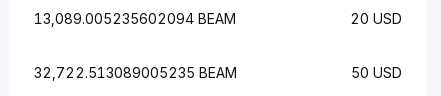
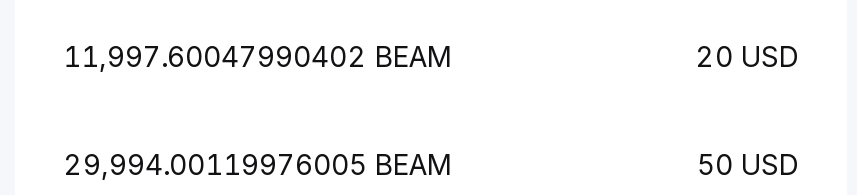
- 13,089.005235602094 BEAM
+ 11,997.60047990402 BEAM

- 32,722.513089005235 BEAM
+ 29,994.00119976005 BEAM
